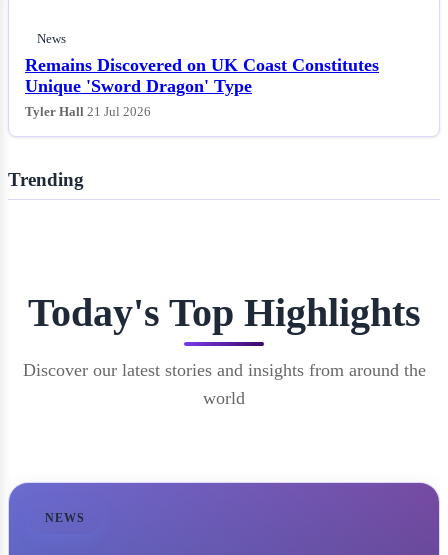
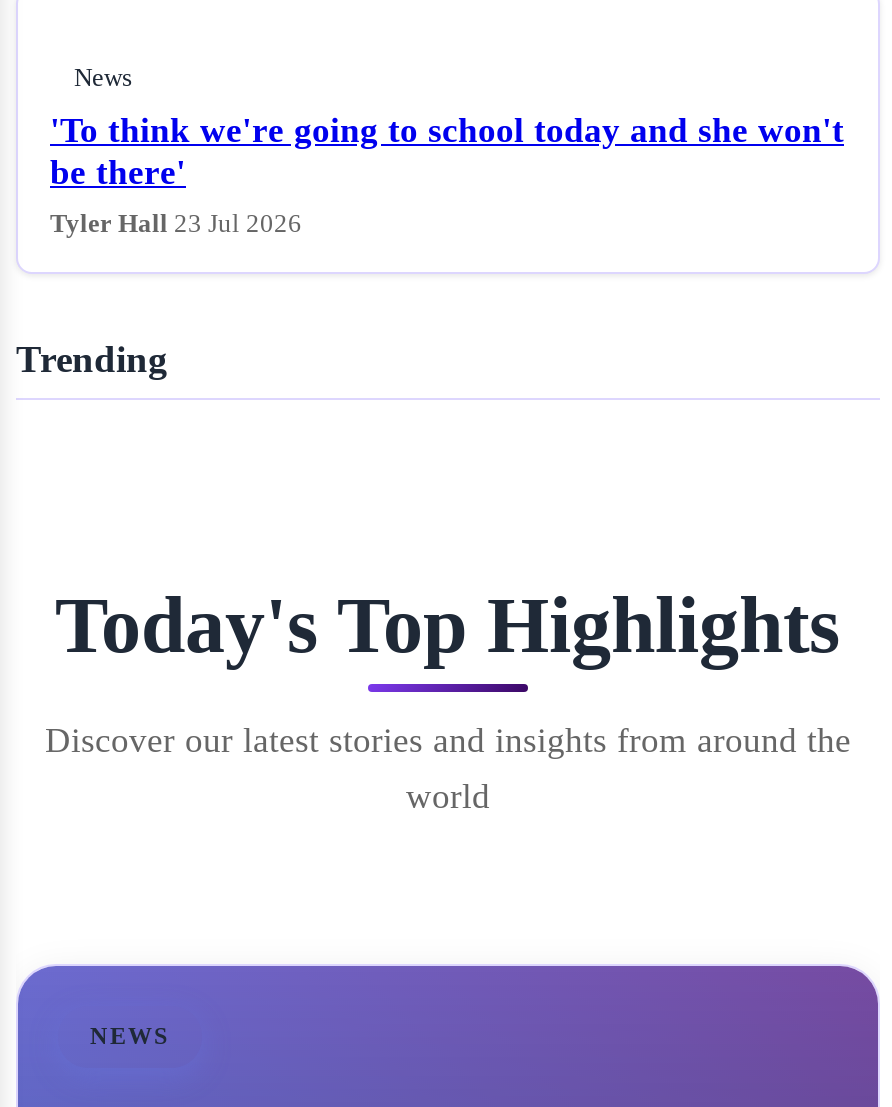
- Remains Discovered on UK Coast Constitutes
- Unique 'Sword Dragon' Type
- Tyler Hall 21 Jul 2026
+ 'To think we're going to school today and she won't
+ be there'
+ Tyler Hall 23 Jul 2026
